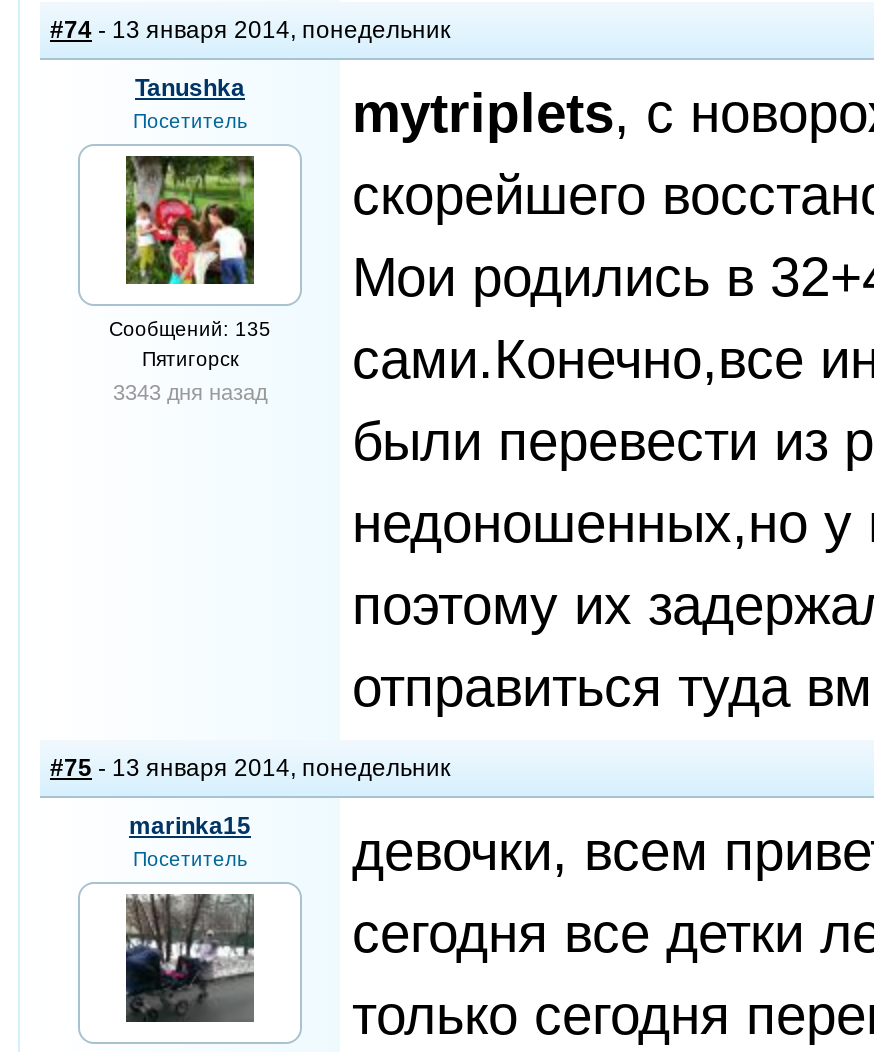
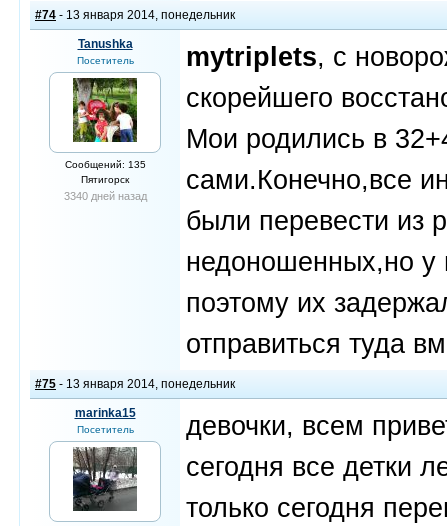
- 3343 дня назад
+ 3340 дней назад
